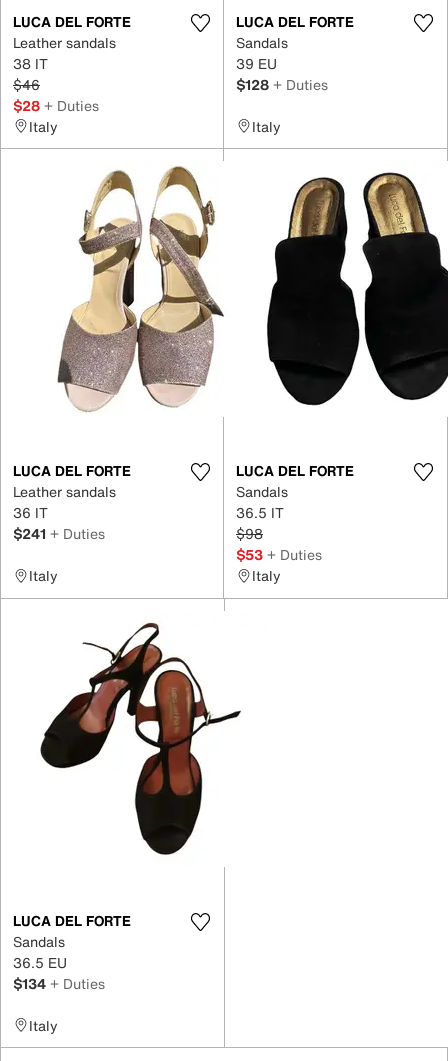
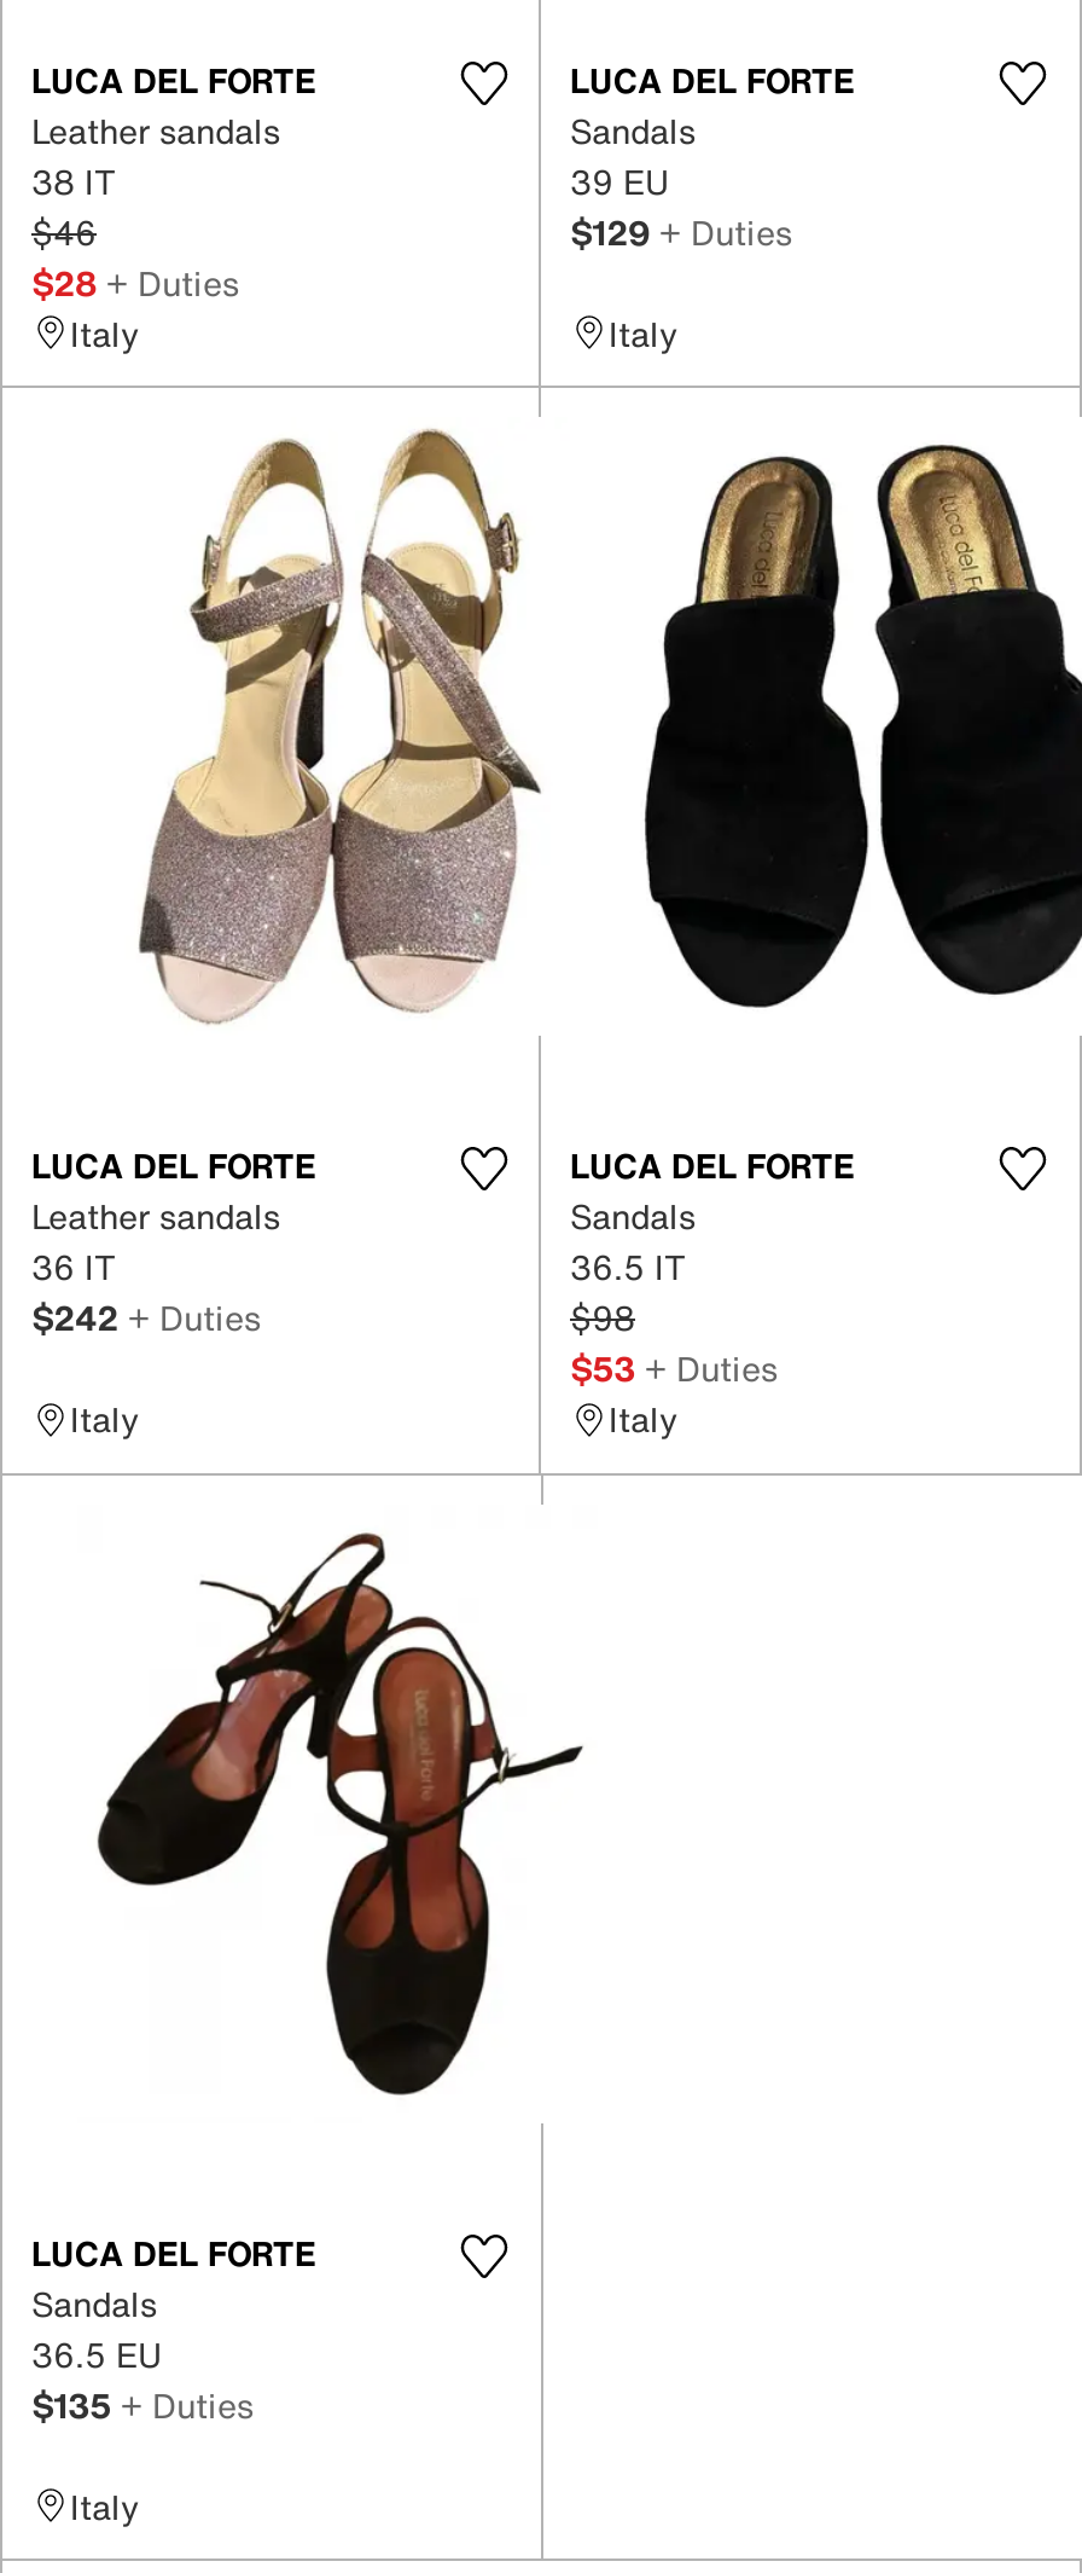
- $128 + Duties
+ $129 + Duties

- $241 + Duties
+ $242 + Duties

- $134 + Duties
+ $135 + Duties
